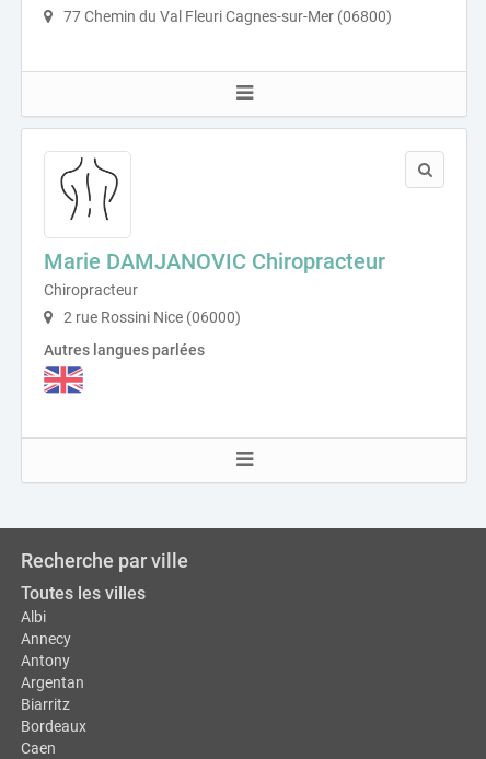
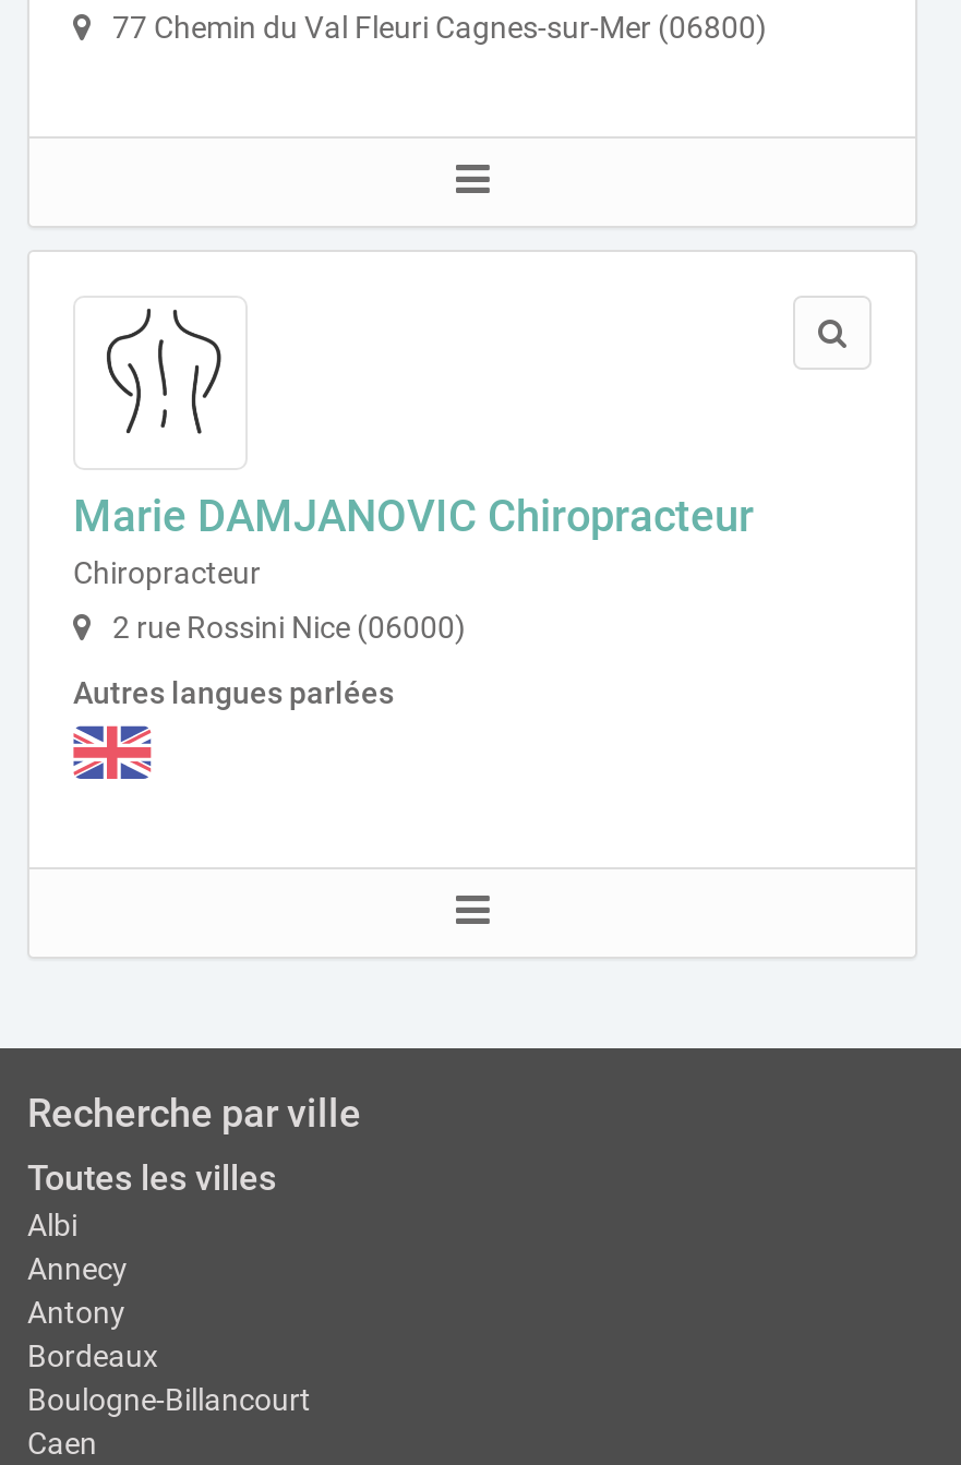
- Argentan
- Biarritz

moved up: Bordeaux

+ Boulogne-Billancourt
